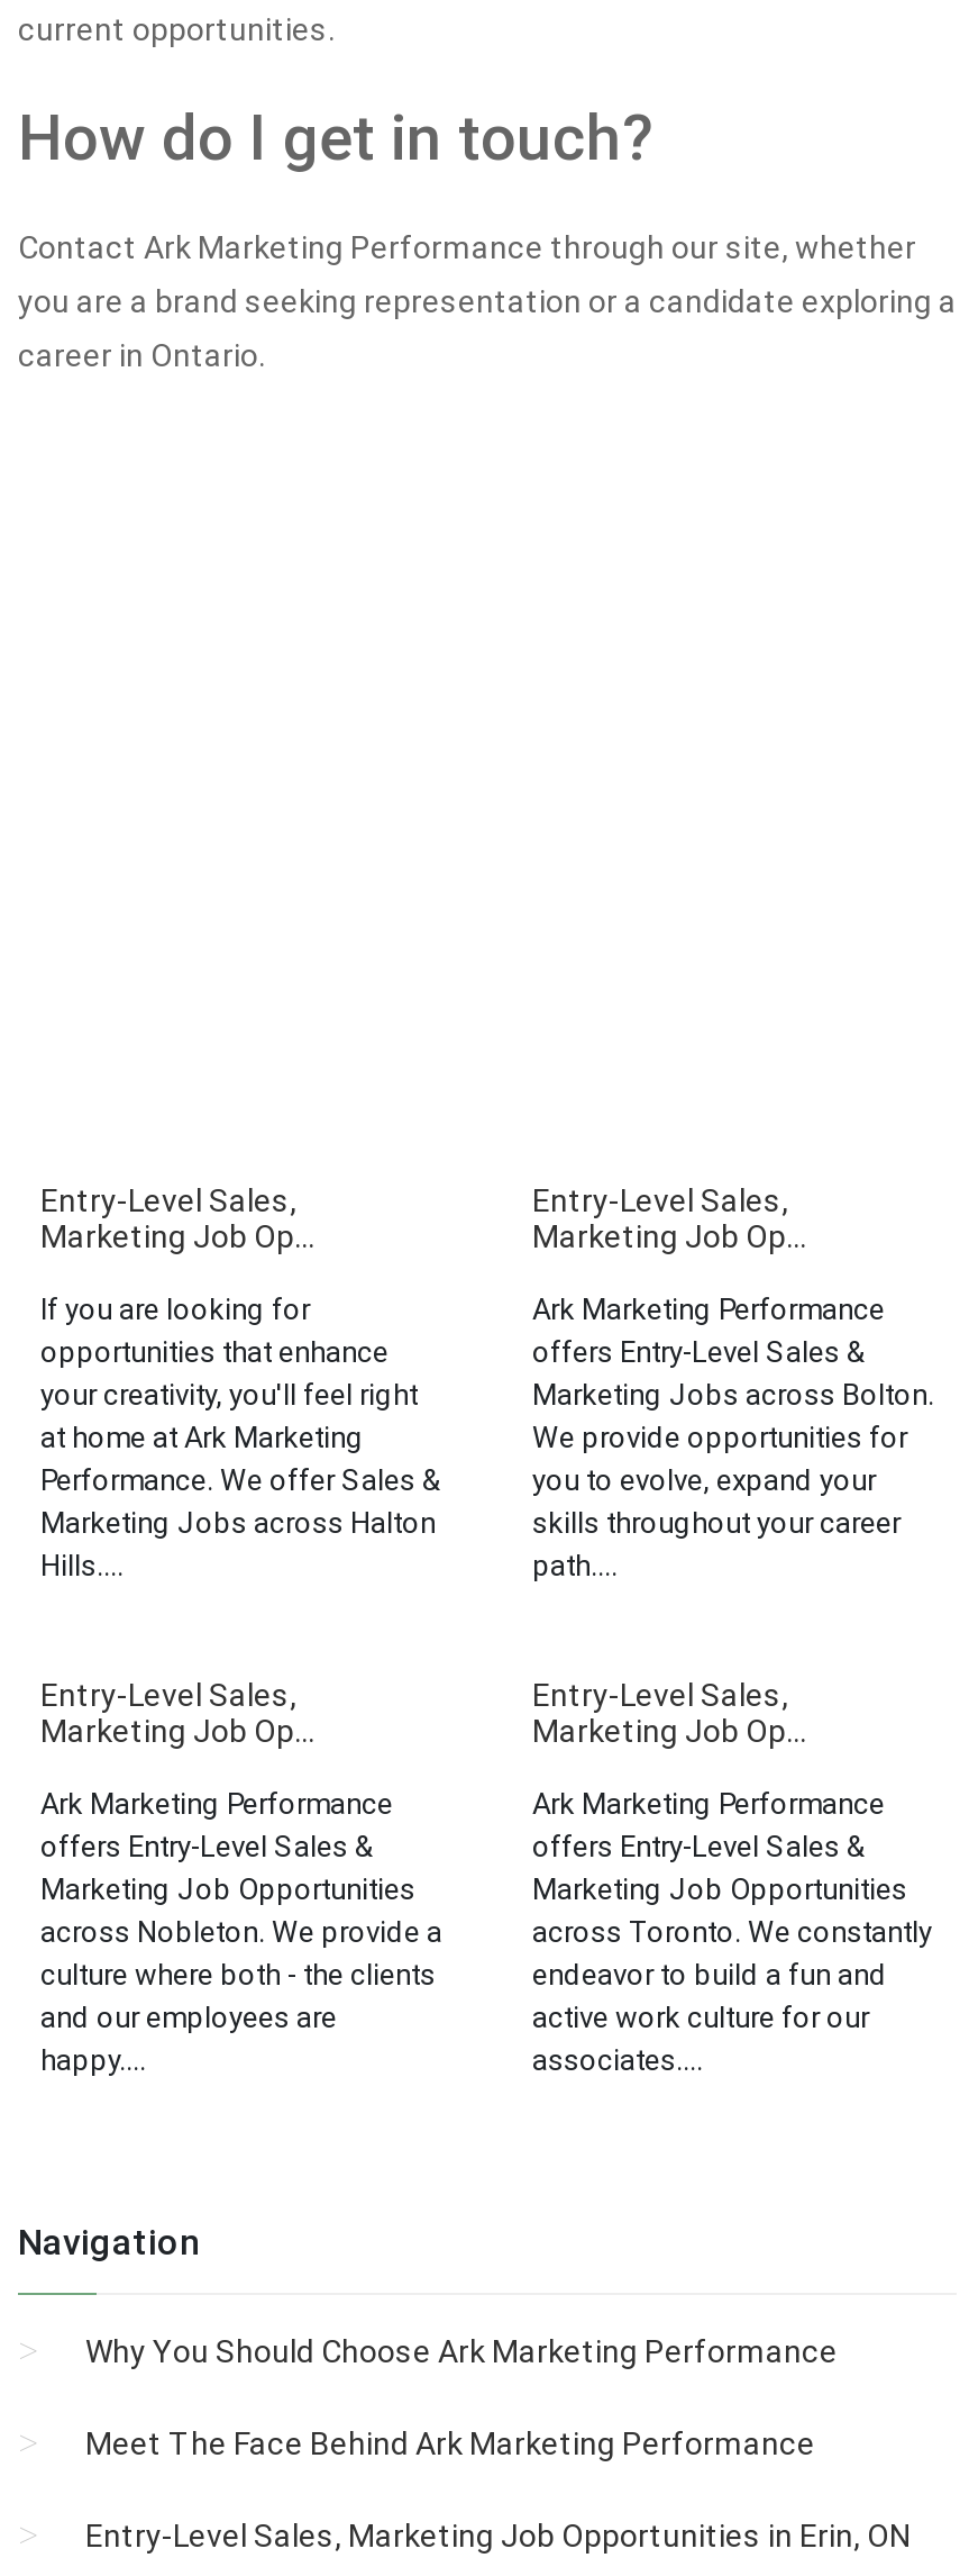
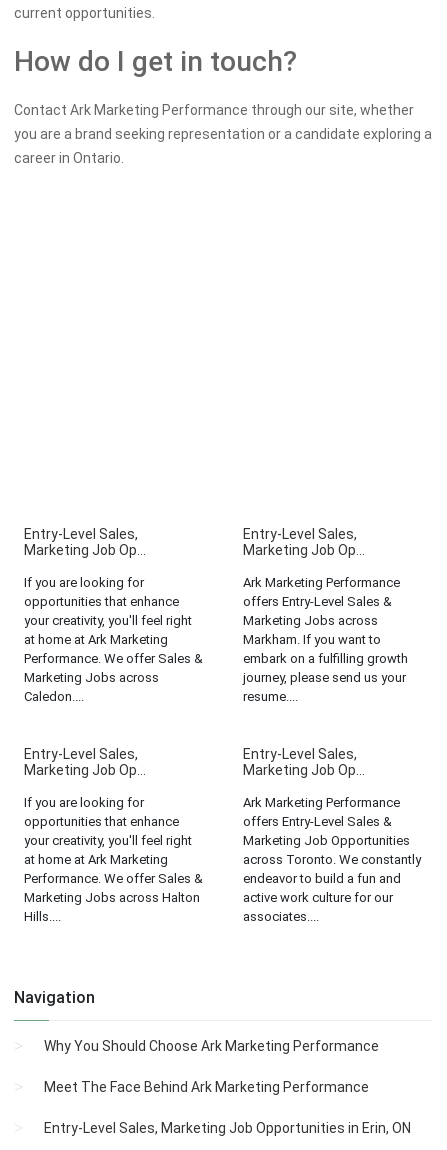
- Marketing Jobs across Bolton.
- We provide opportunities for
- you to evolve, expand your
- skills throughout your career
- path....
+ Marketing Jobs across
+ Markham. If you want to
+ embark on a fulfilling growth
+ journey, please send us your
+ resume....

moved down: Marketing Jobs across Halton | Hills....

+ Marketing Jobs across
+ Caledon....

- Ark Marketing Performance
- offers Entry-Level Sales &
- Marketing Job Opportunities
- across Nobleton. We provide a
- culture where both - the clients
- and our employees are
- happy....
+ If you are looking for
+ opportunities that enhance
+ your creativity, you'll feel right
+ at home at Ark Marketing
+ Performance. We offer Sales &
